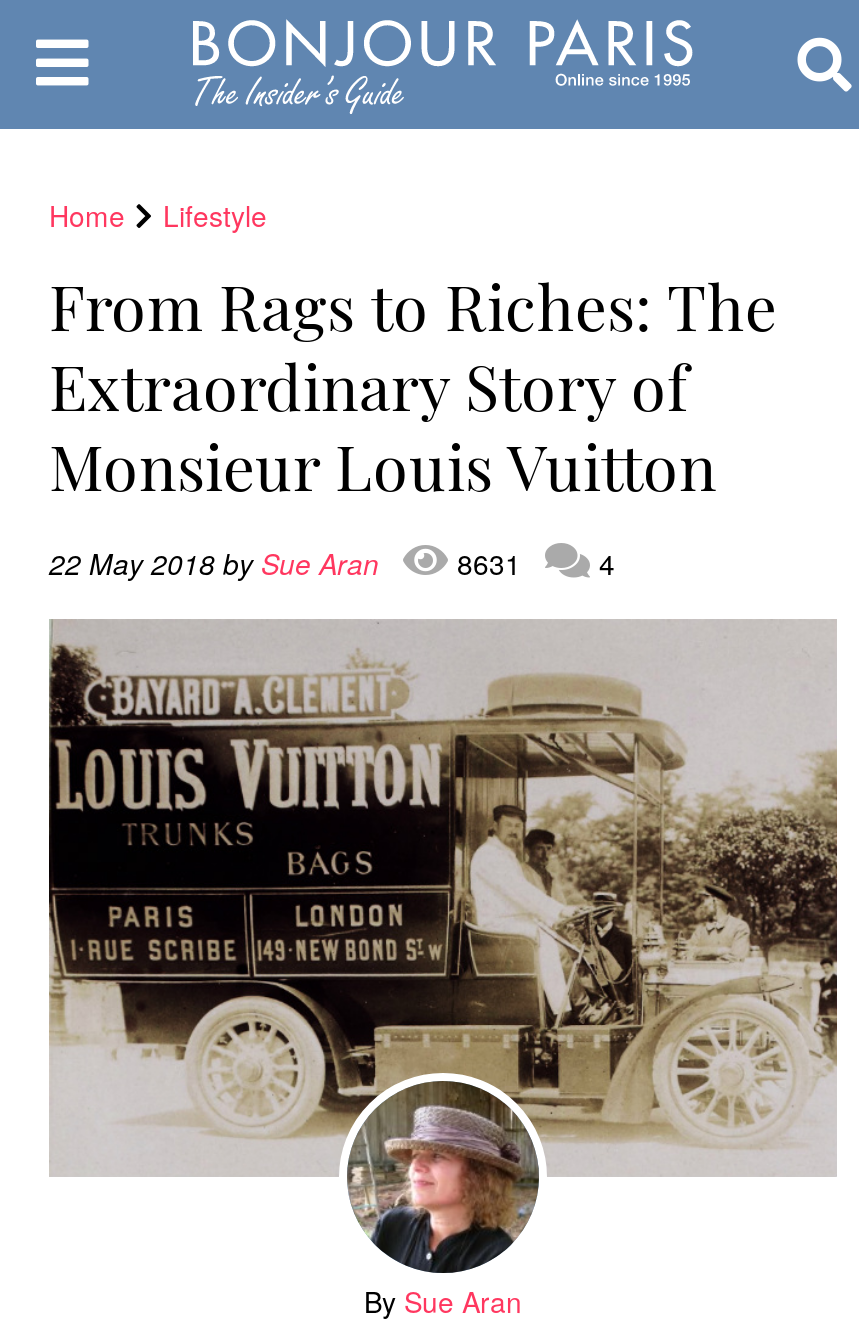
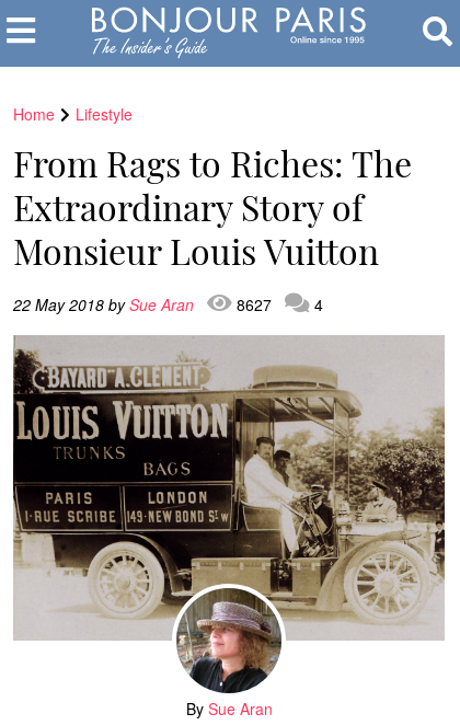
- 22 May 2018 by Sue Aran 8631 4
+ 22 May 2018 by Sue Aran 8627 4
